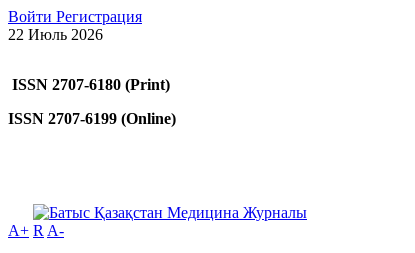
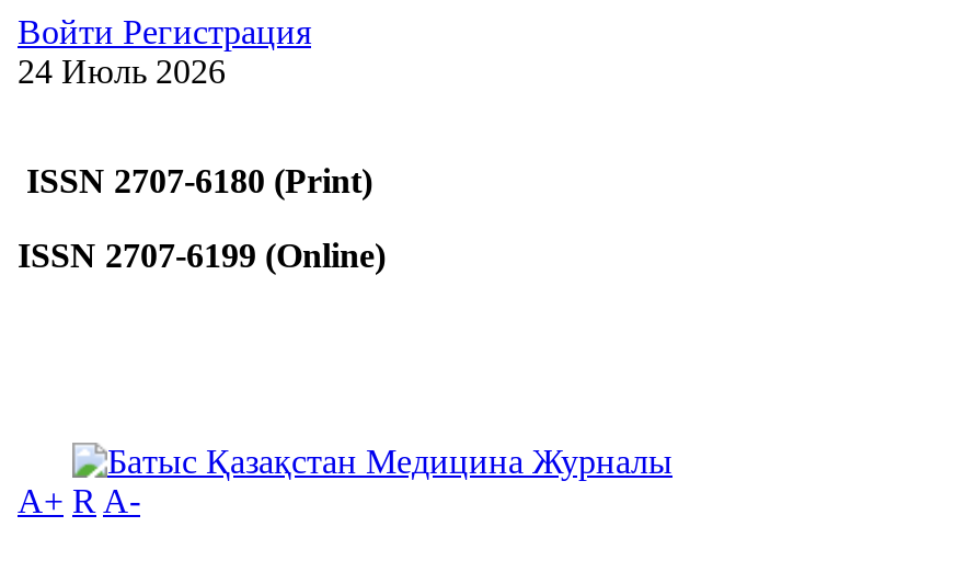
- 22 Июль 2026
+ 24 Июль 2026
